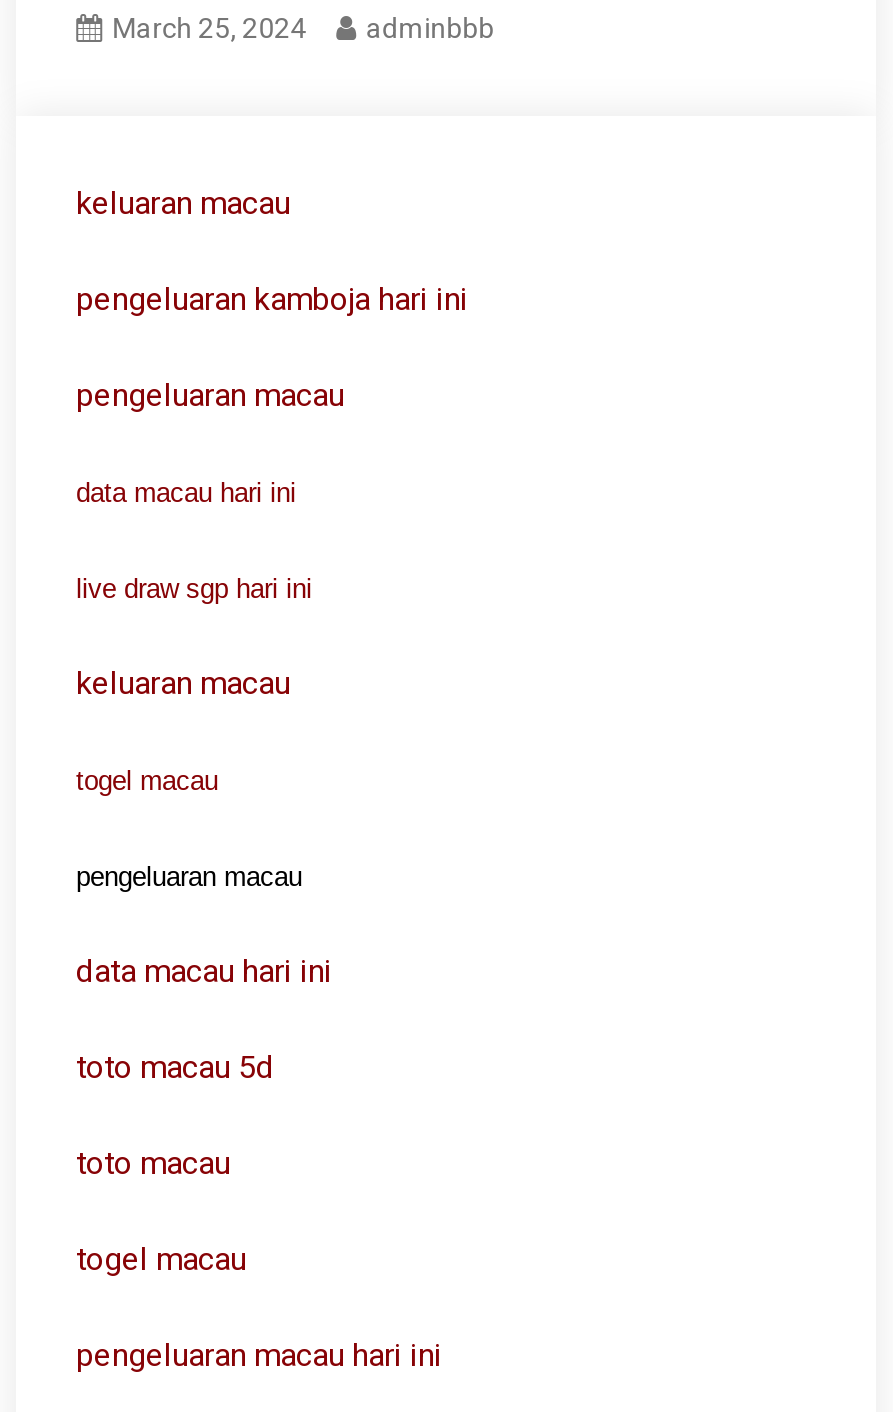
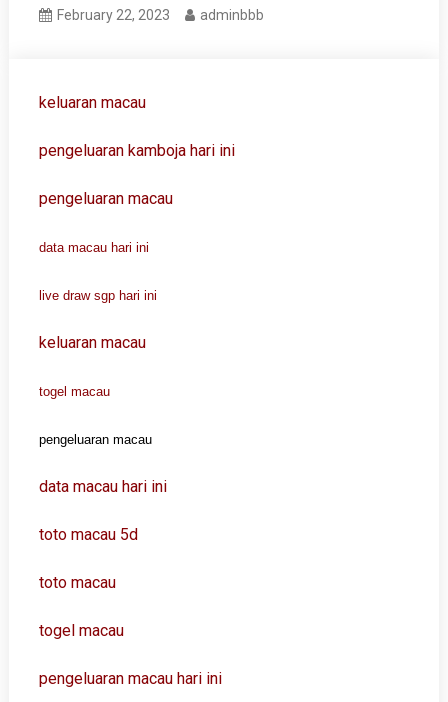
- March 25, 2024 adminbbb
+ February 22, 2023 adminbbb
